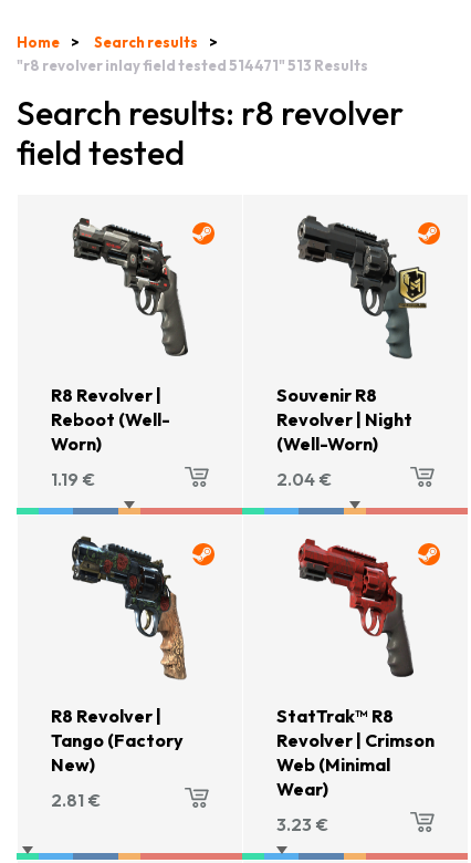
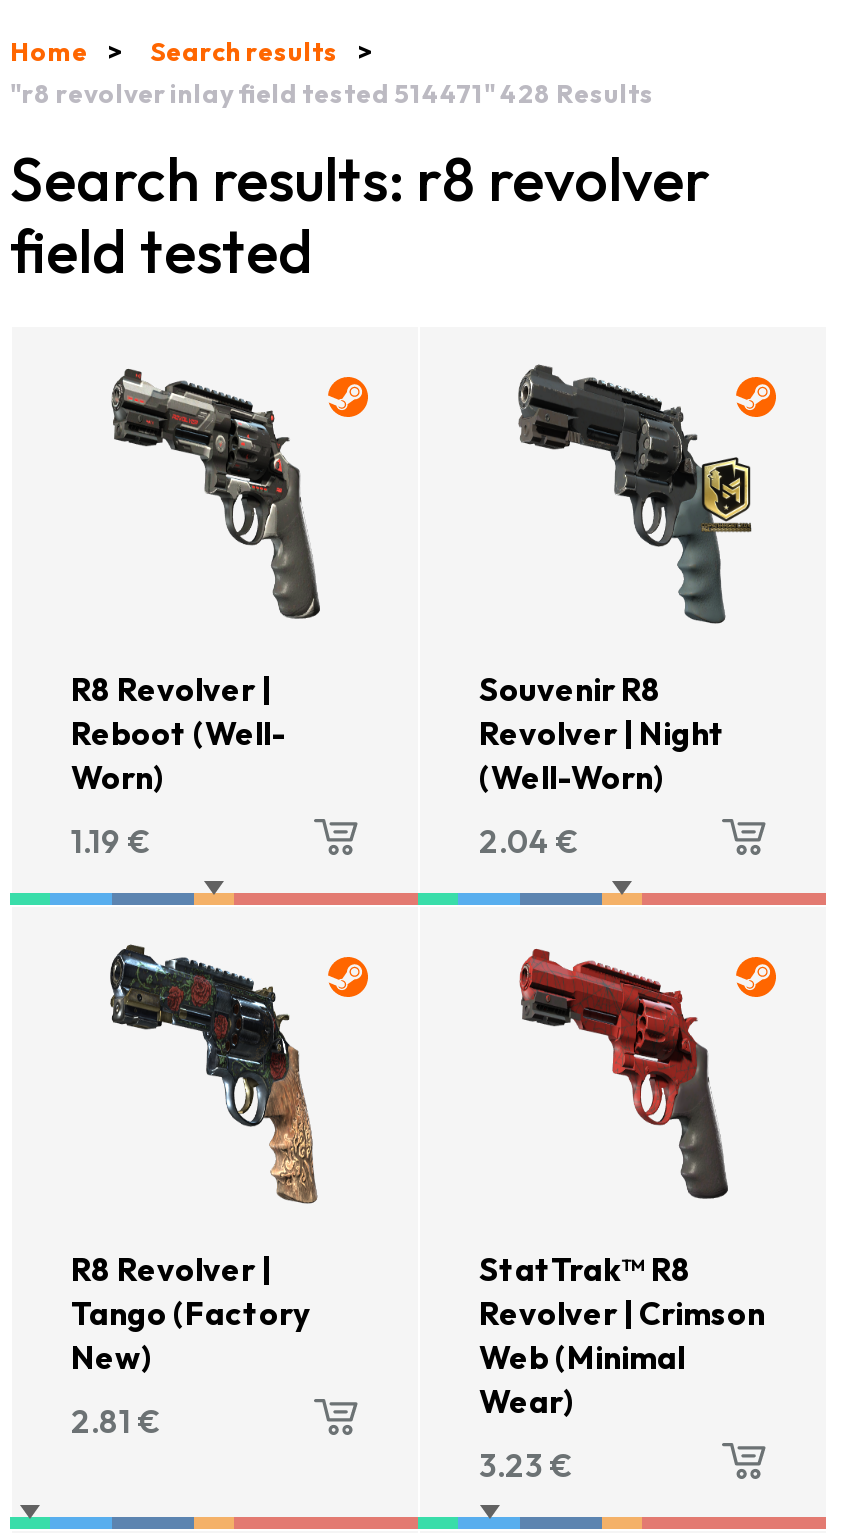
- "r8 revolver inlay field tested 514471"513 Results
+ "r8 revolver inlay field tested 514471"428 Results
